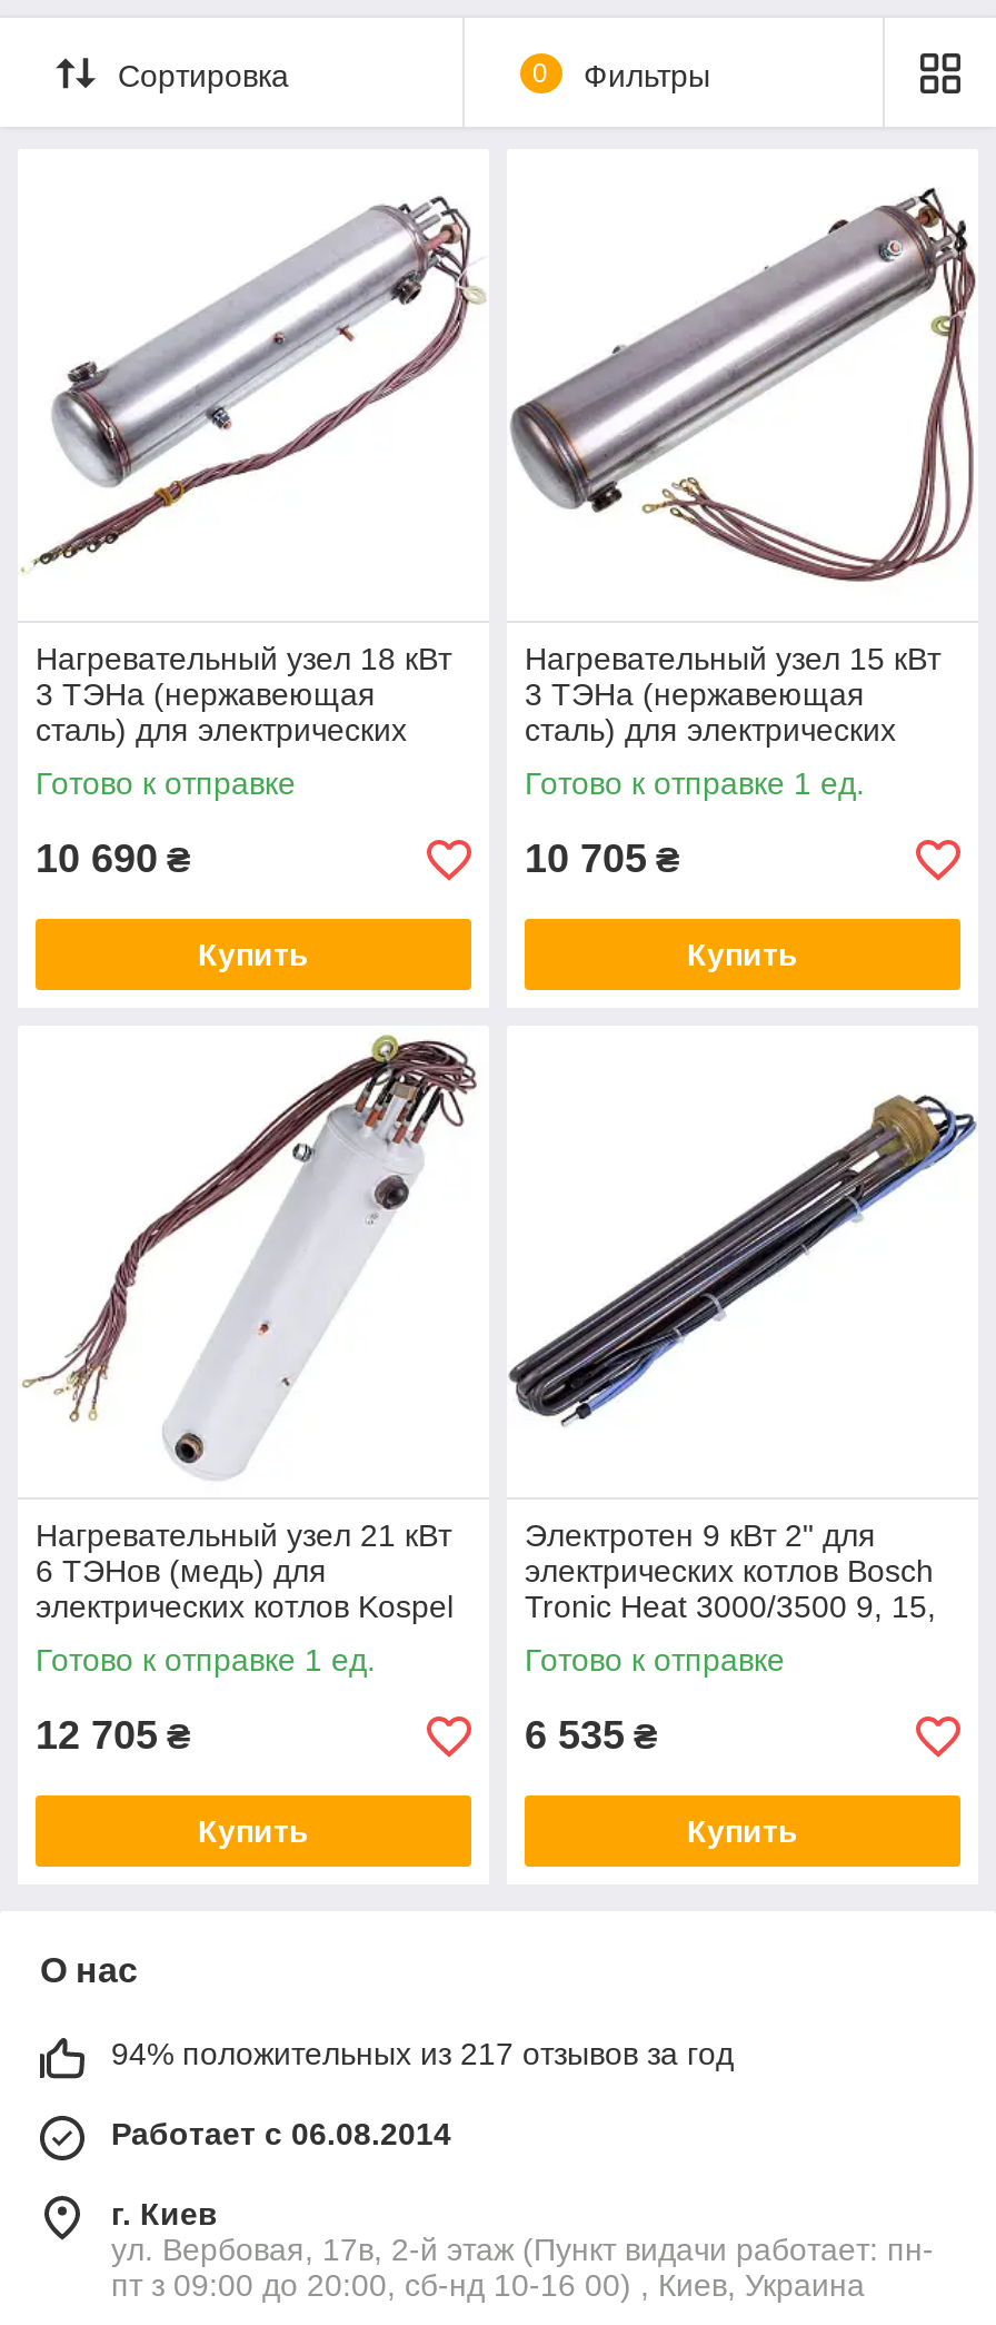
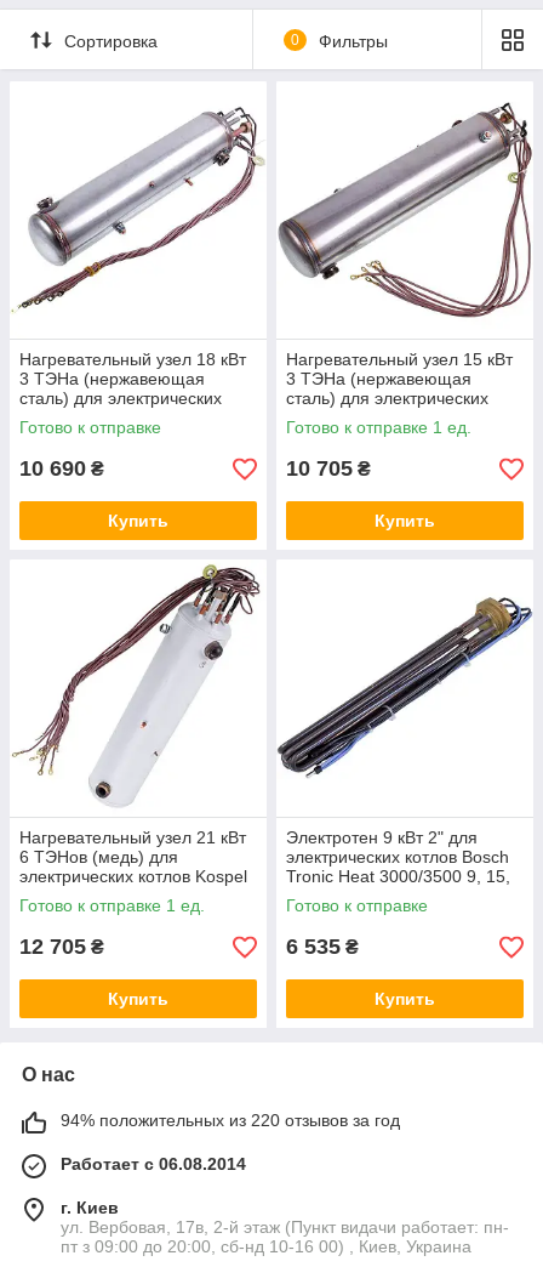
- 94% положительных из 217 отзывов за год
+ 94% положительных из 220 отзывов за год
